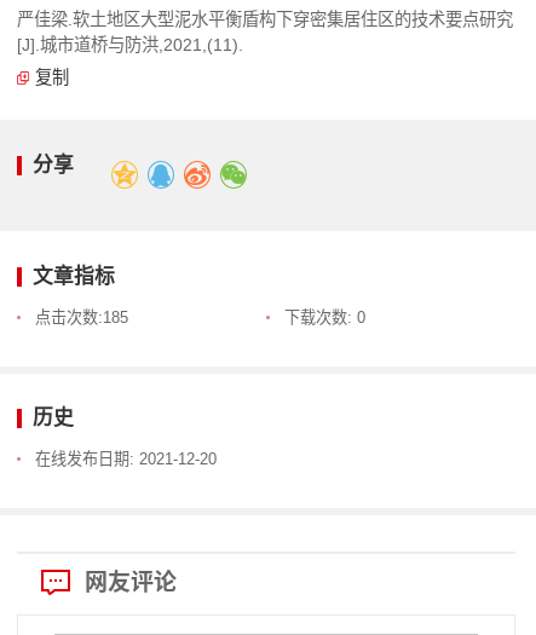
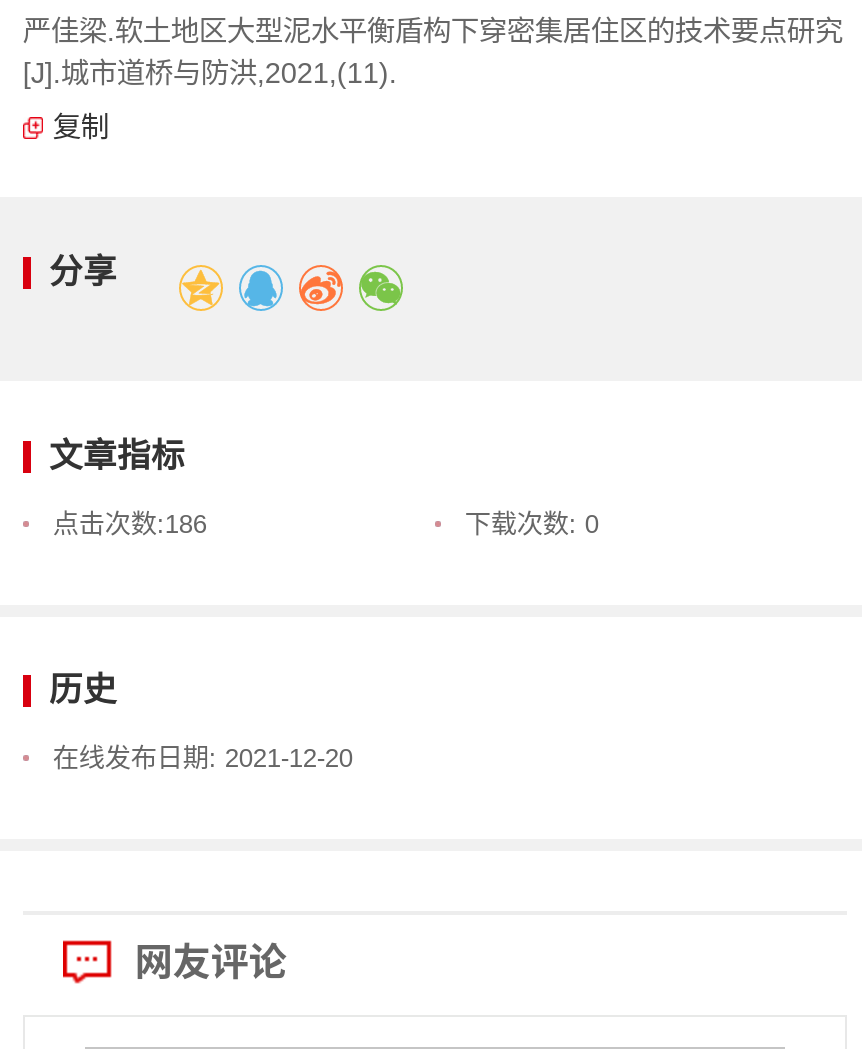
- 点击次数:185
+ 点击次数:186
